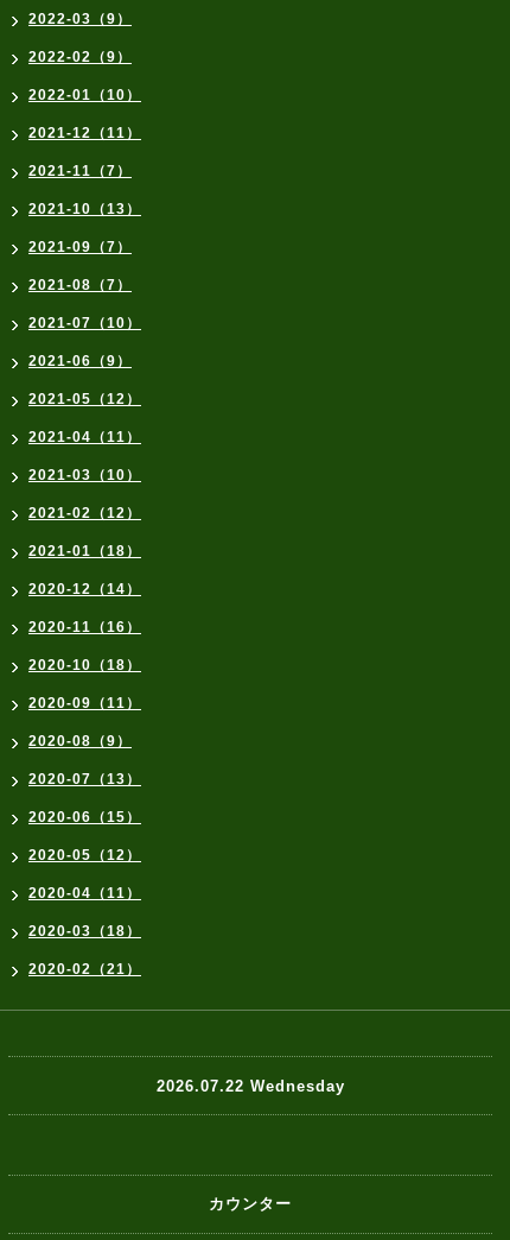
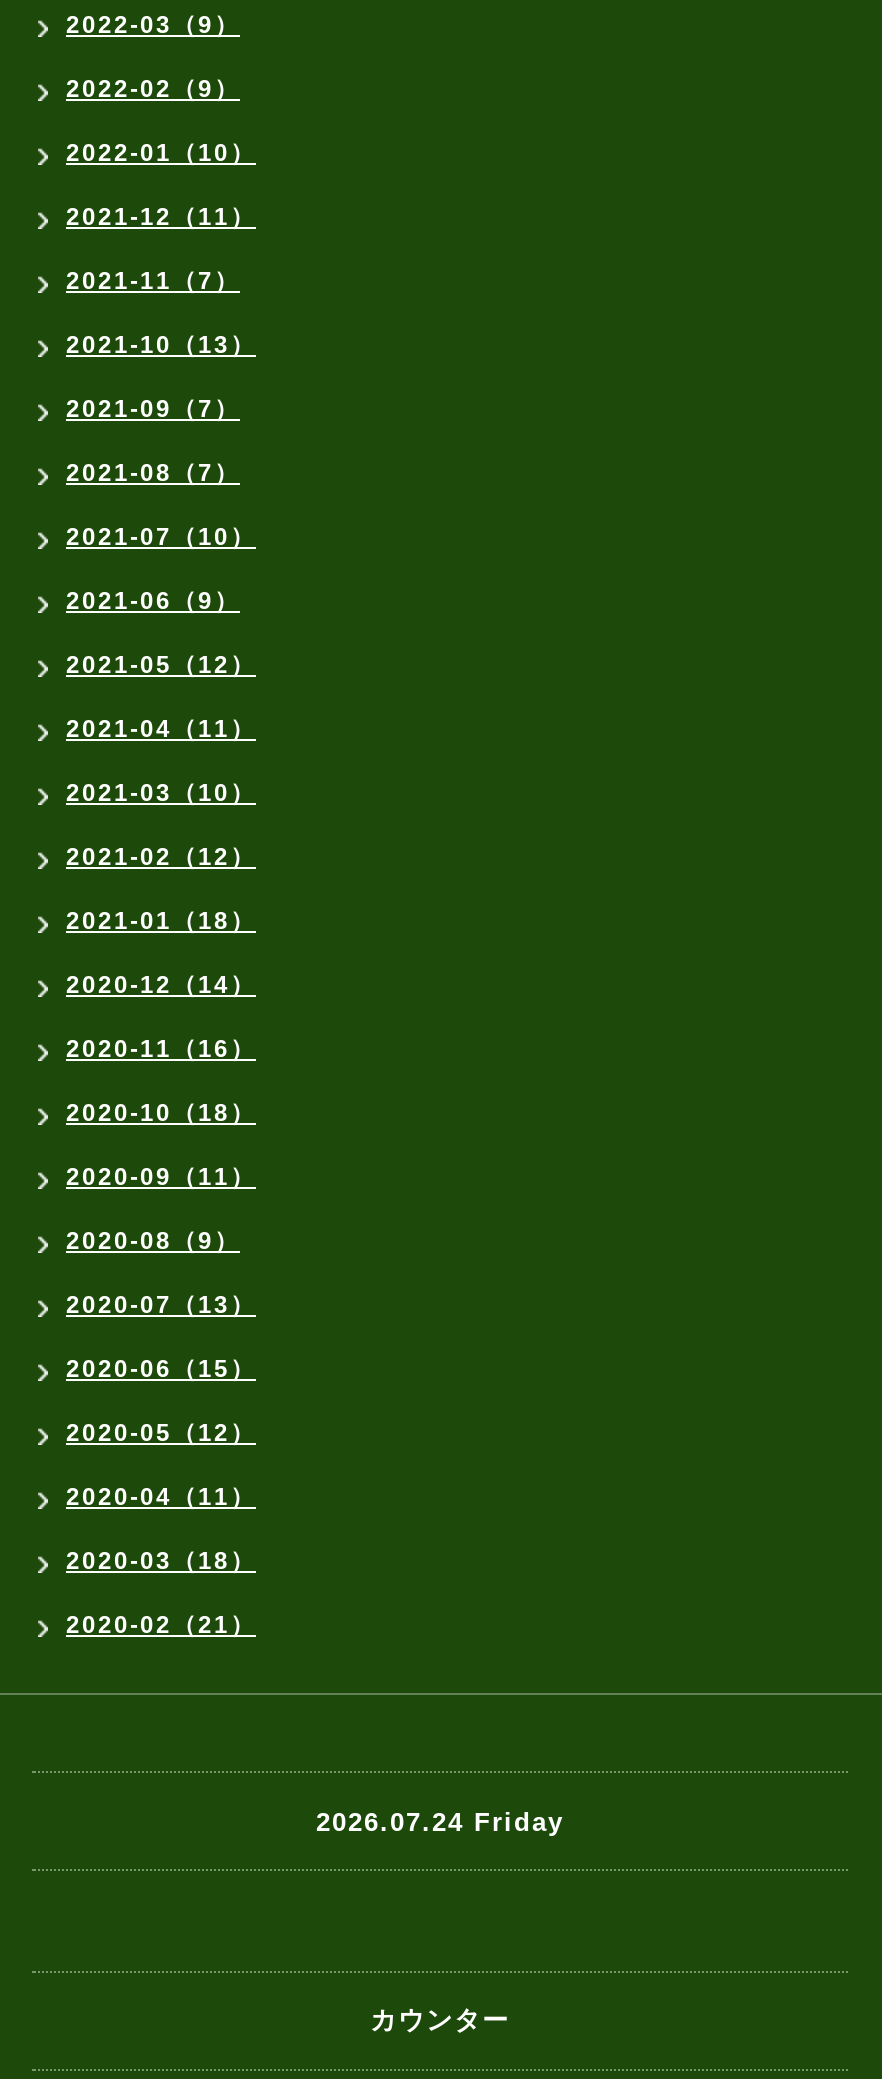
- 2026.07.22 Wednesday
+ 2026.07.24 Friday
